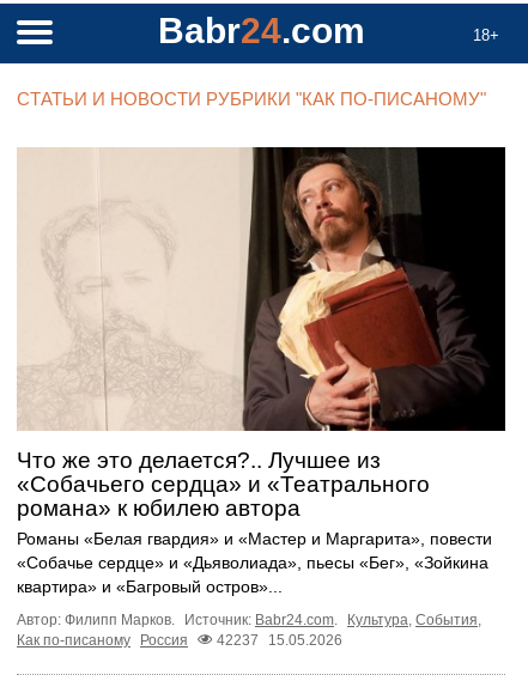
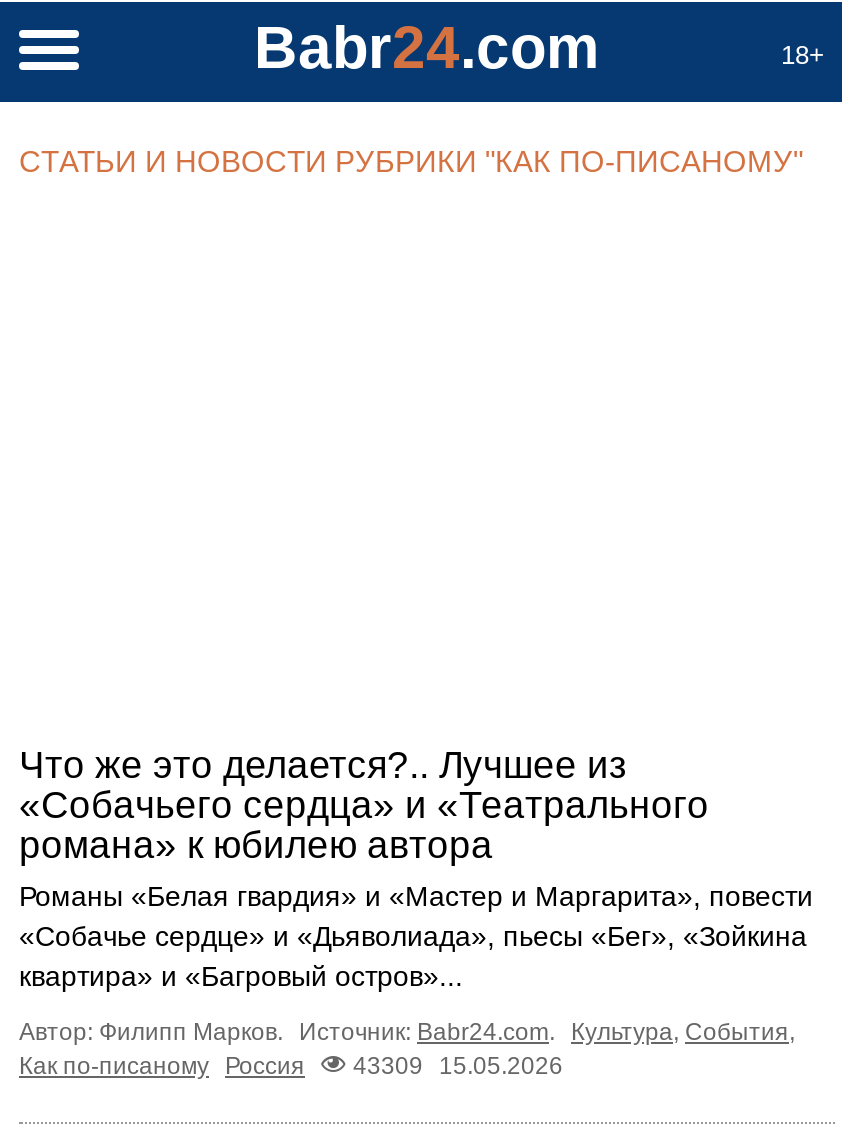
- [image]

- Как по-писаному Россия 42237 15.05.2026
+ Как по-писаному Россия 43309 15.05.2026
